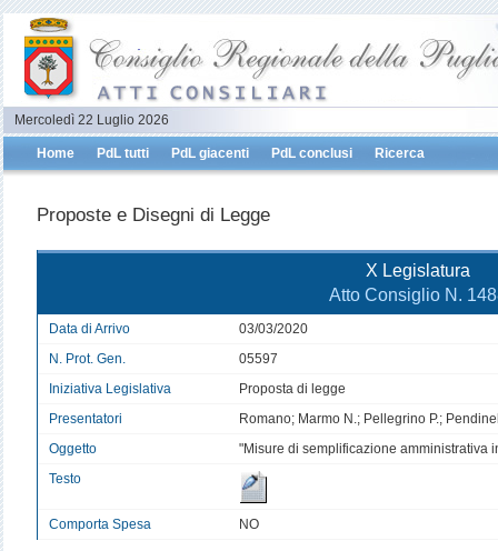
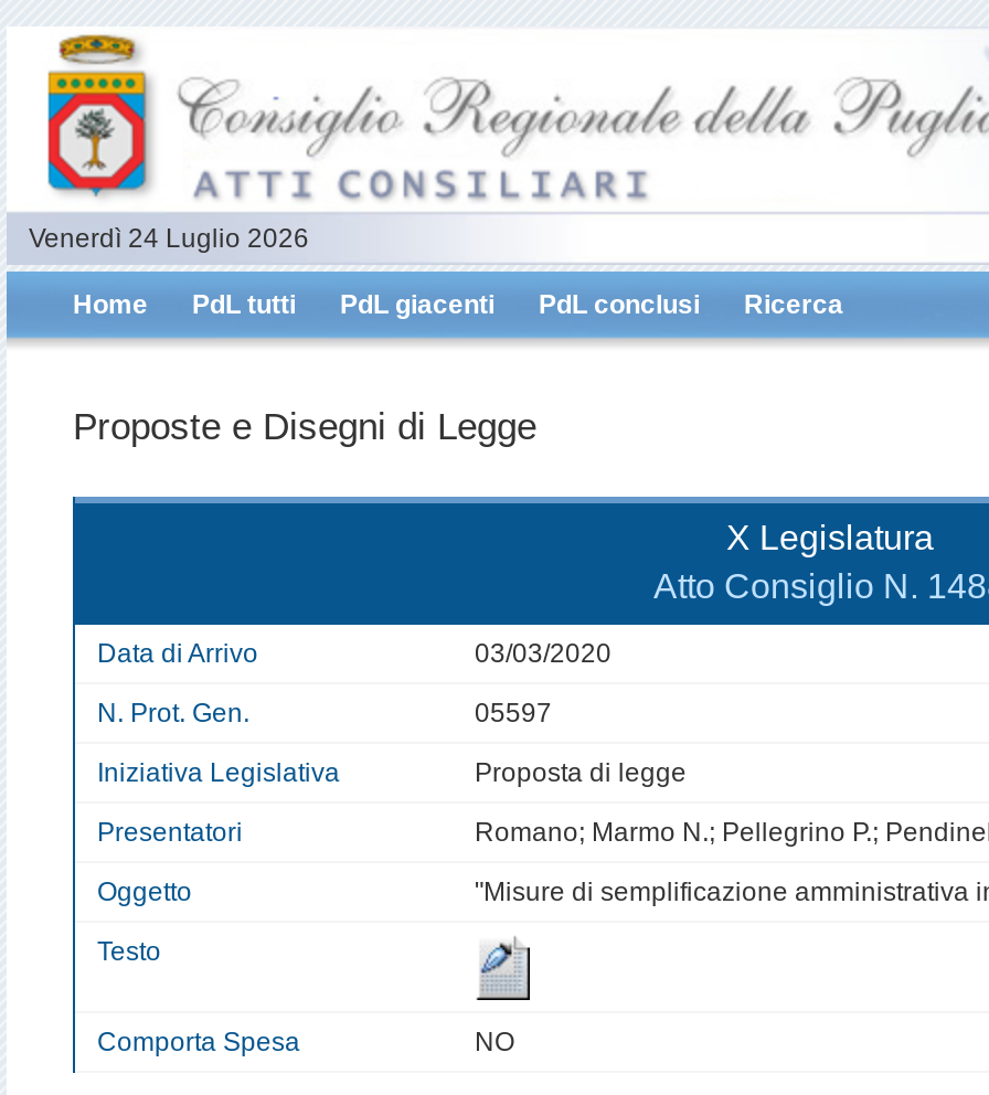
- Mercoledì 22 Luglio 2026
+ Venerdì 24 Luglio 2026
